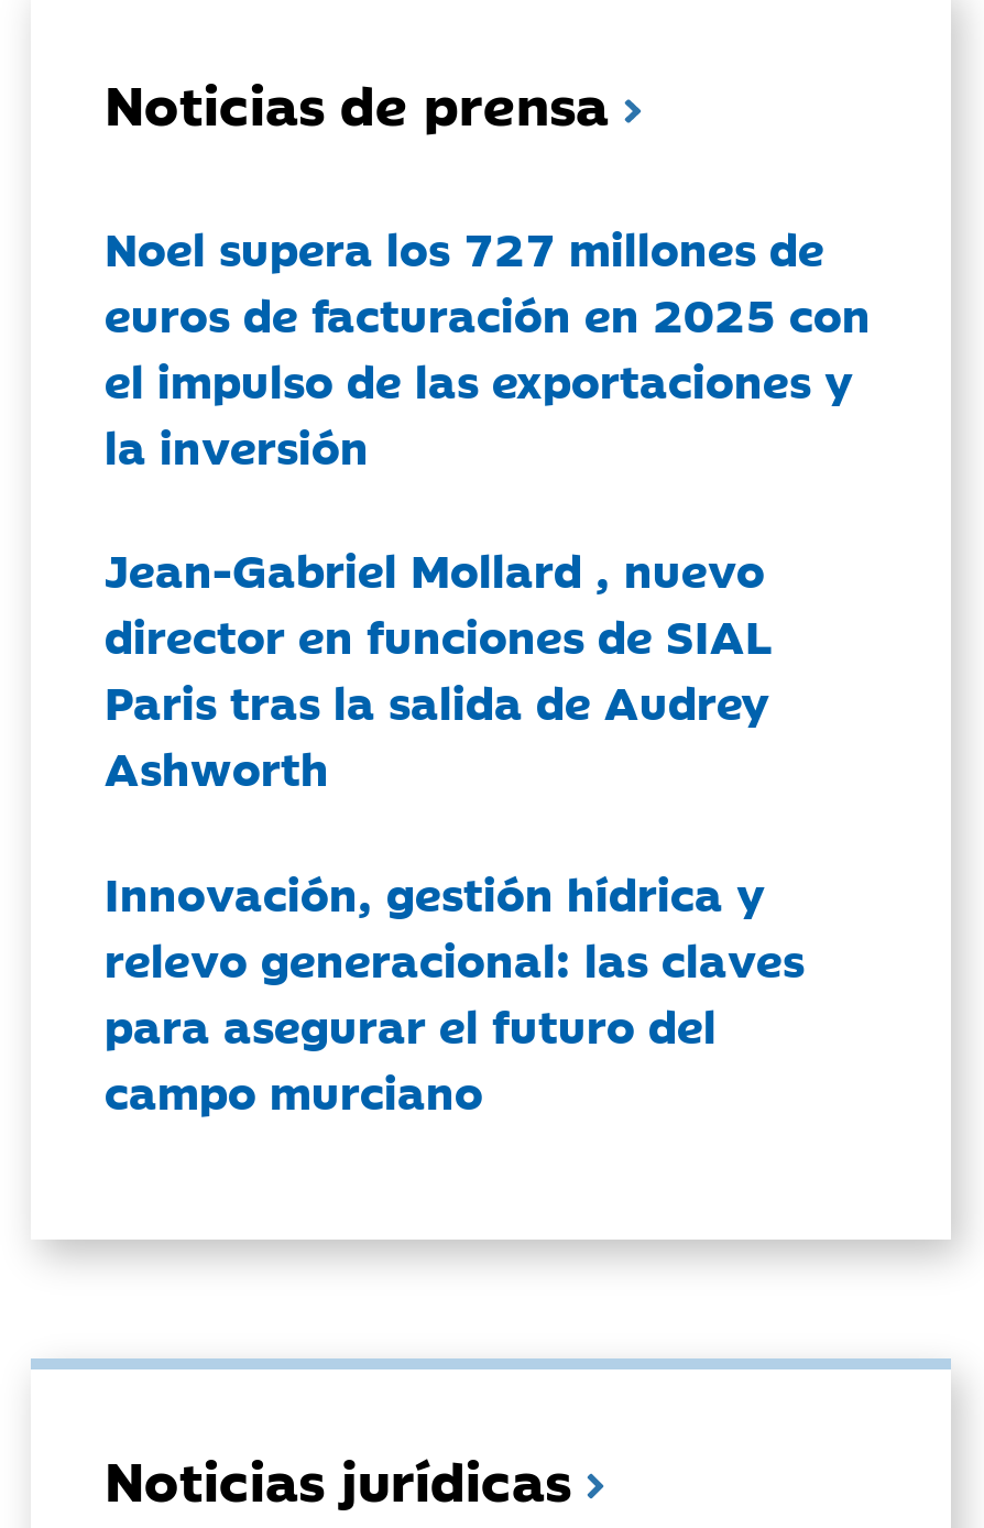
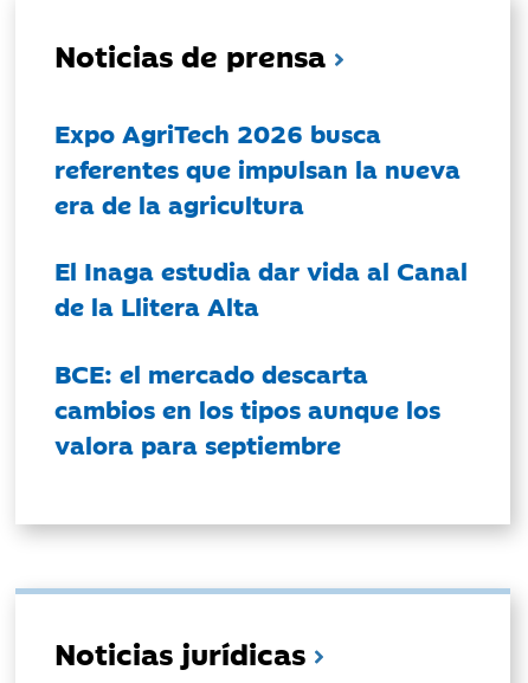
- Noel supera los 727 millones de
- euros de facturación en 2025 con
- el impulso de las exportaciones y
- la inversión
+ Expo AgriTech 2026 busca
+ referentes que impulsan la nueva
+ era de la agricultura

- Jean-Gabriel Mollard , nuevo
- director en funciones de SIAL
- Paris tras la salida de Audrey
- Ashworth
+ El Inaga estudia dar vida al Canal
+ de la Llitera Alta

- Innovación, gestión hídrica y
- relevo generacional: las claves
- para asegurar el futuro del
- campo murciano
+ BCE: el mercado descarta
+ cambios en los tipos aunque los
+ valora para septiembre
